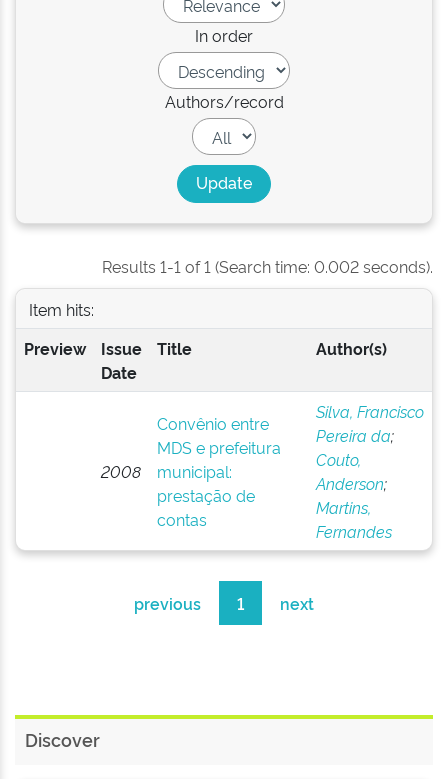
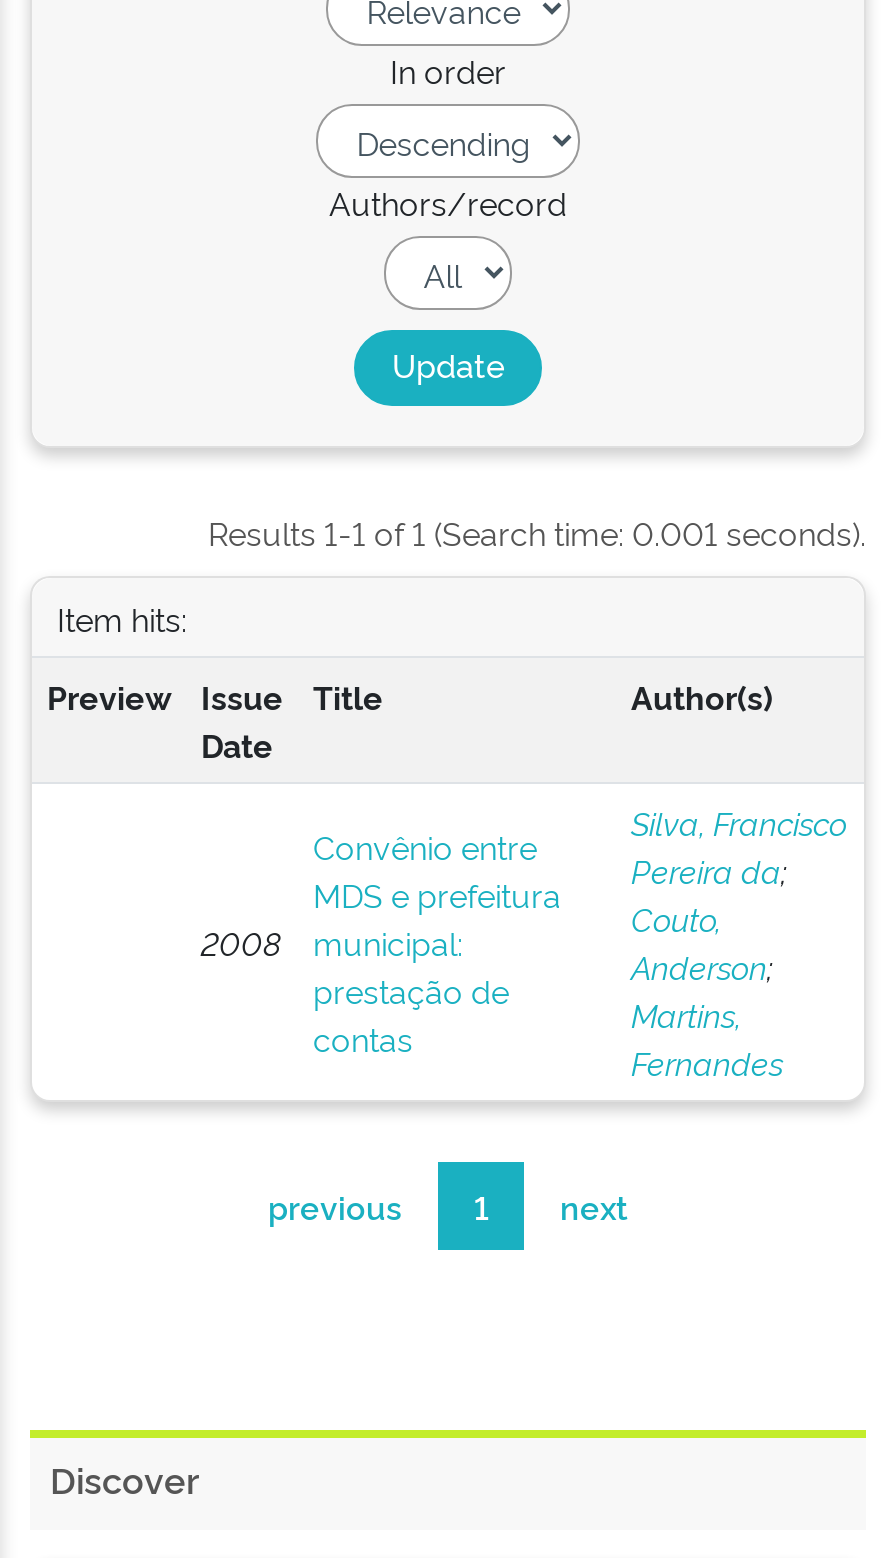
- Results 1-1 of 1 (Search time: 0.002 seconds).
+ Results 1-1 of 1 (Search time: 0.001 seconds).
